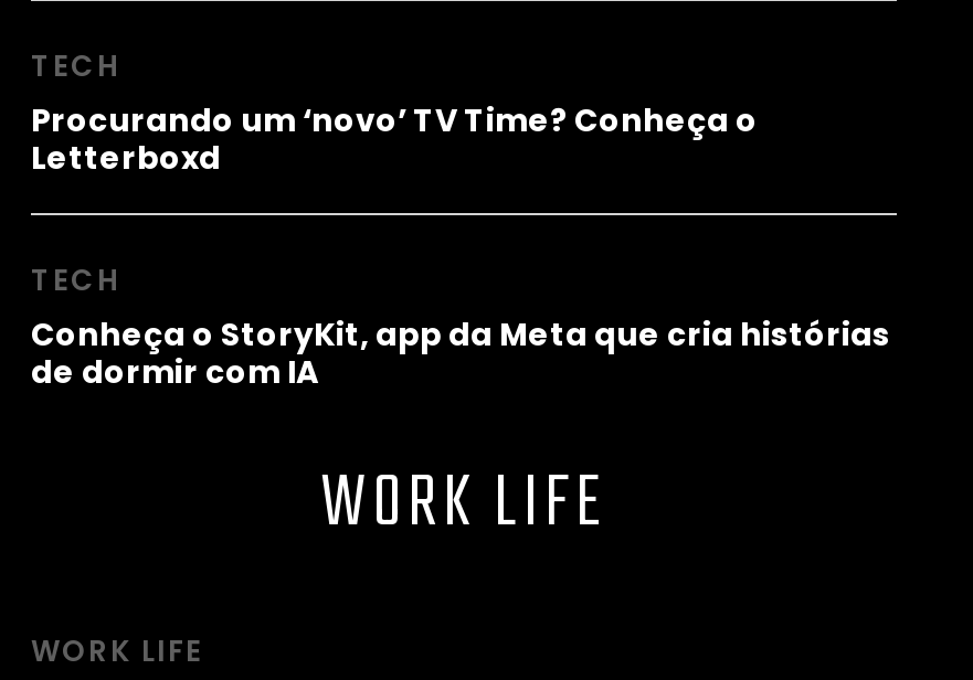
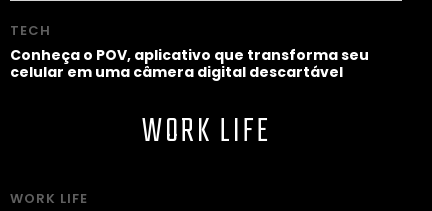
- Procurando um ‘novo’ TV Time? Conheça o
- Letterboxd
- TECH
- Conheça o StoryKit, app da Meta que cria histórias
- de dormir com IA
+ Conheça o POV, aplicativo que transforma seu
+ celular em uma câmera digital descartável
